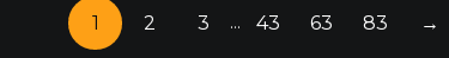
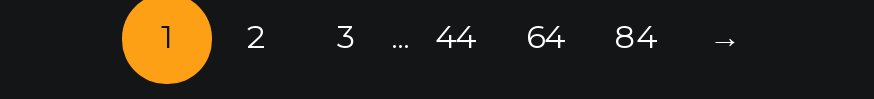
- 43
+ 44

- 63
+ 64

- 83
+ 84
